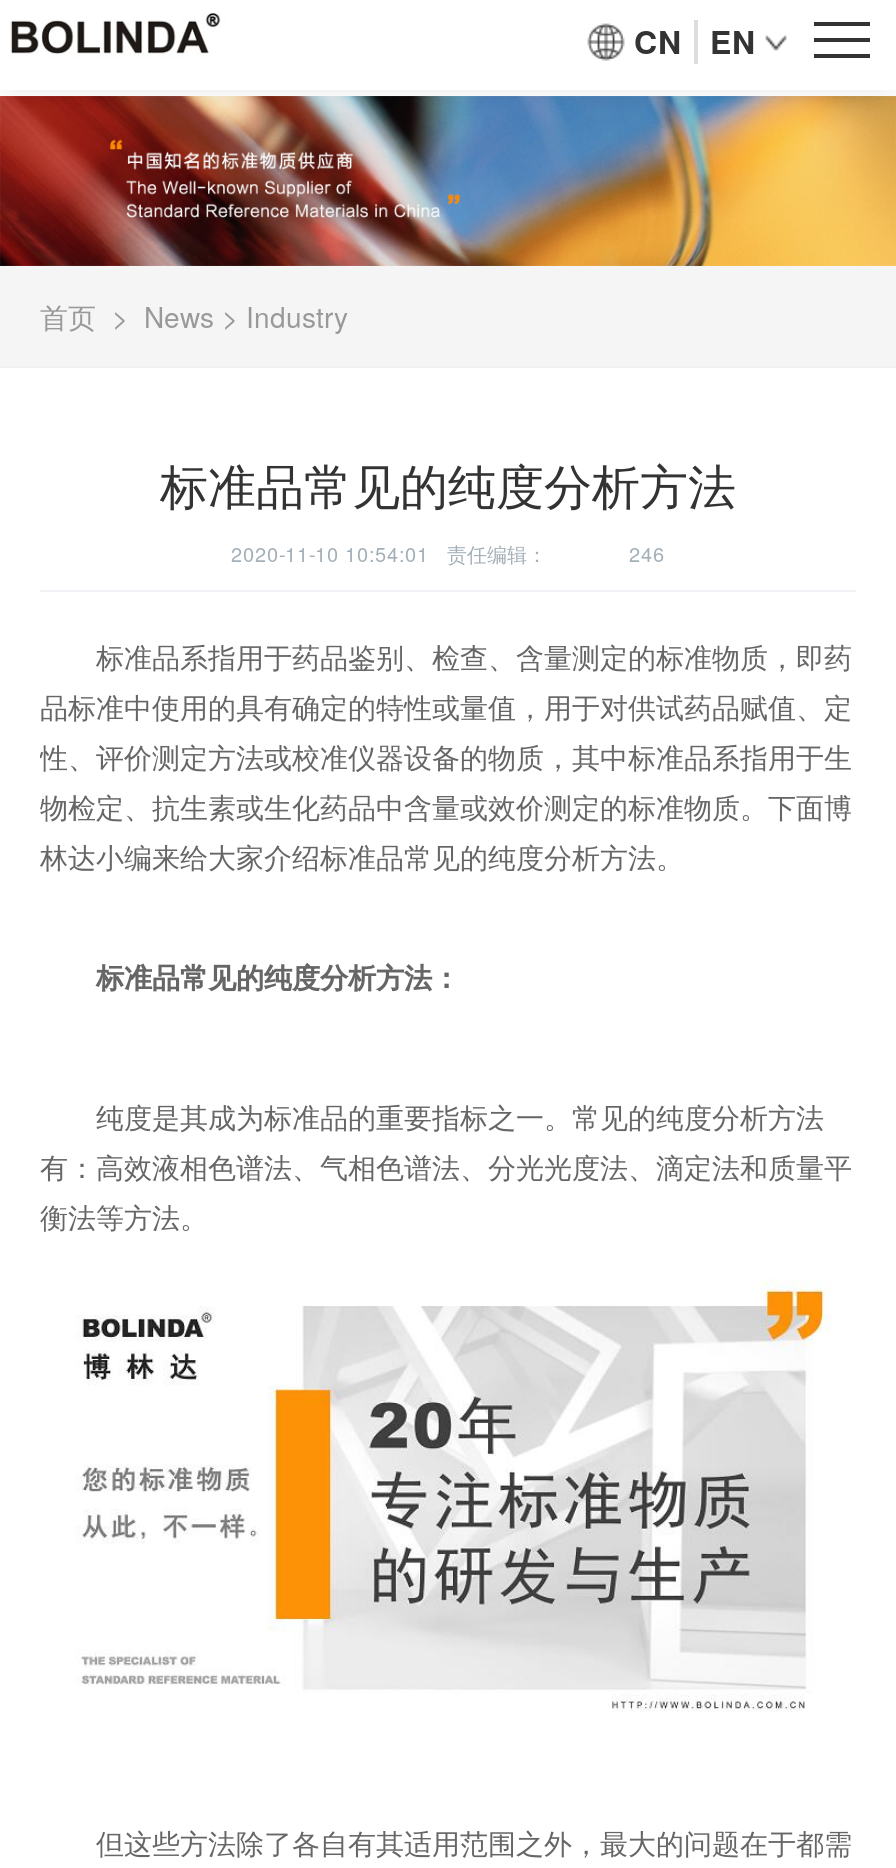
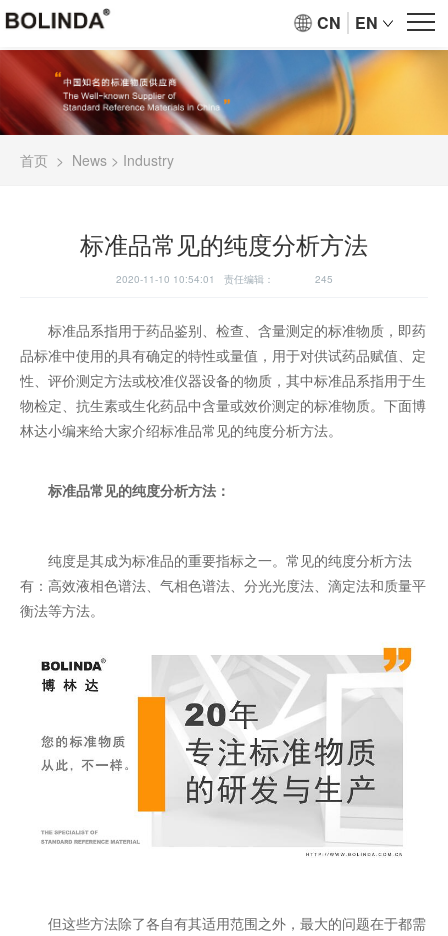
- 246
+ 245
